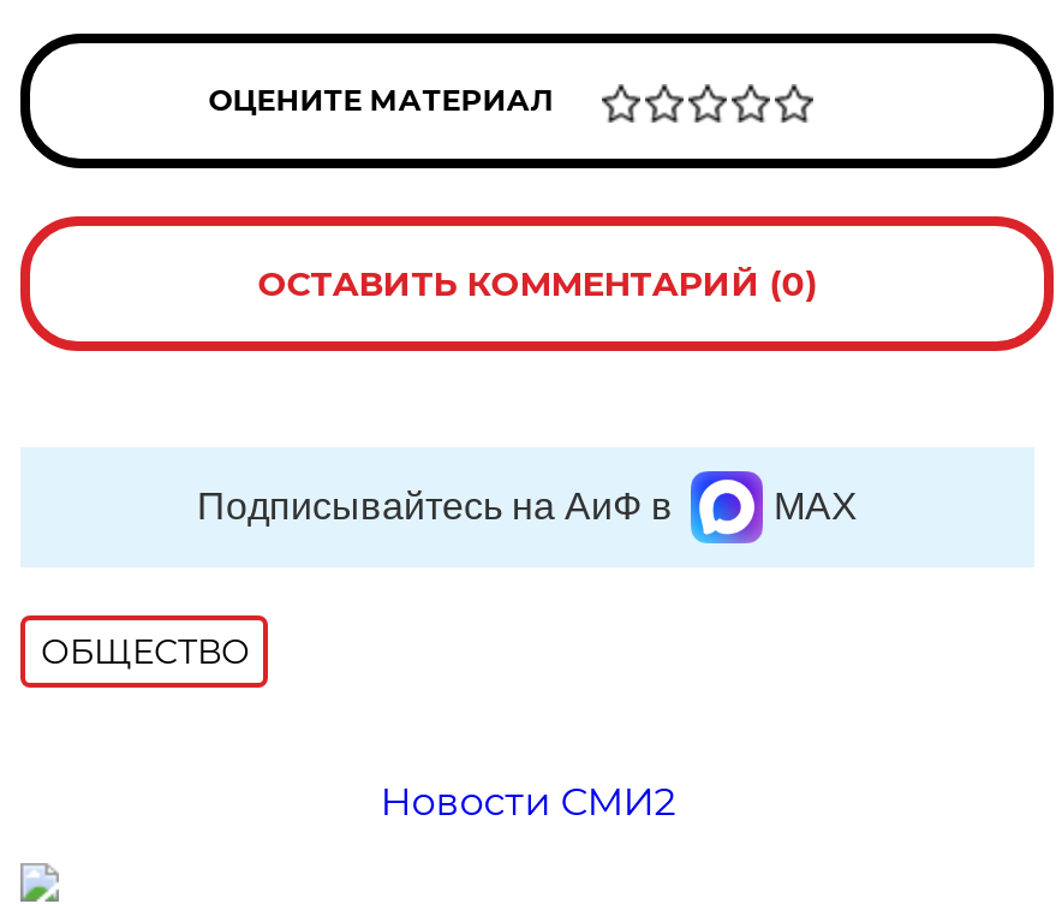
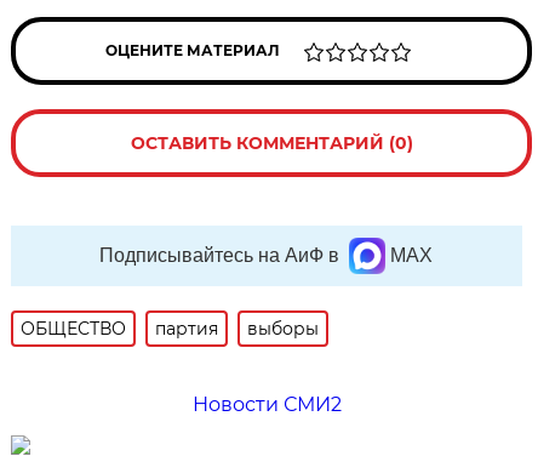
+ партия
+ выборы
